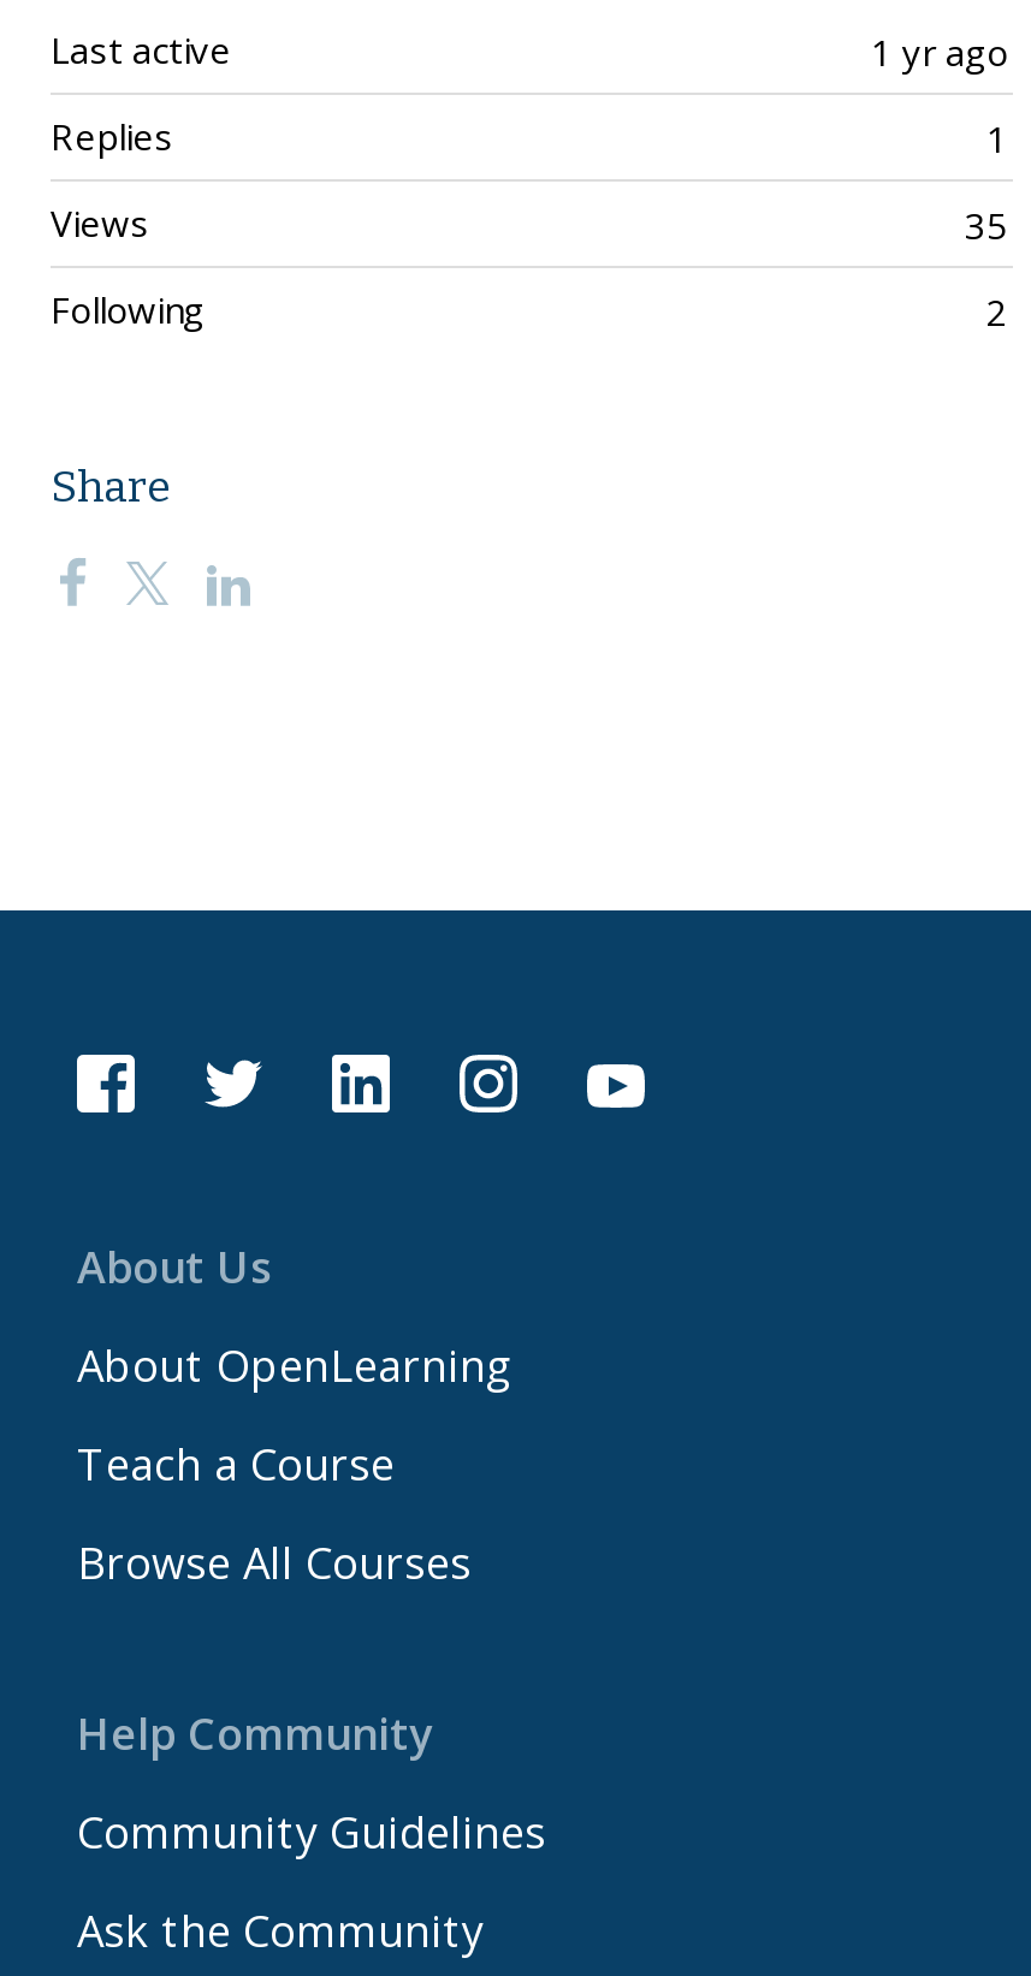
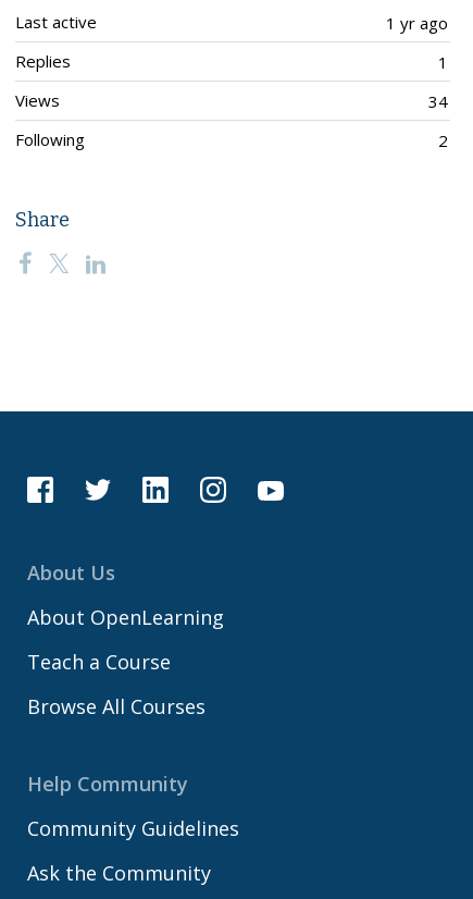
- 35
+ 34
